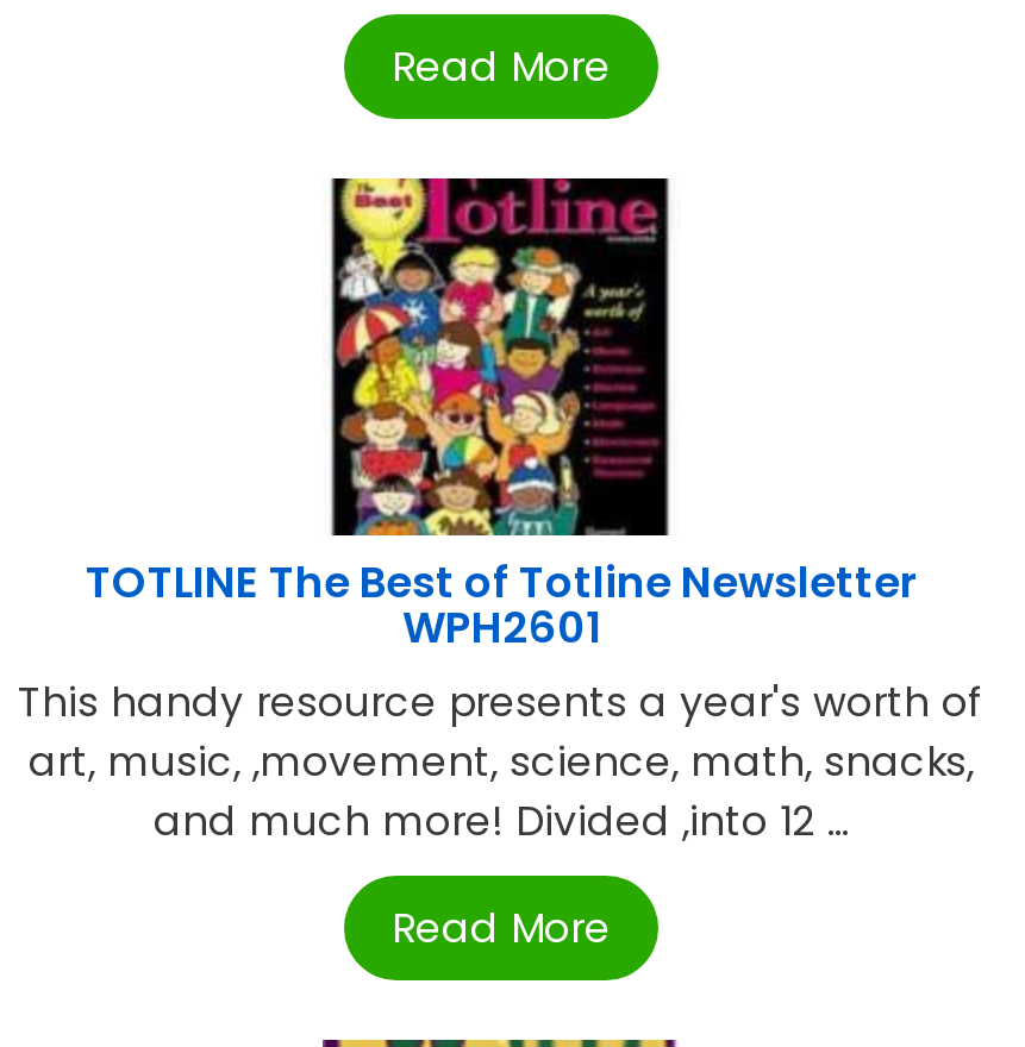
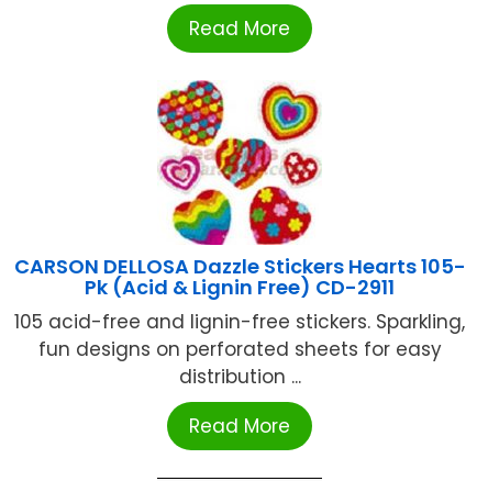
- [image]
- TOTLINE The Best of Totline Newsletter
- WPH2601
- This handy resource presents a year's worth of
- art, music, ,movement, science, math, snacks,
- and much more! Divided ,into 12 ...
+ [image]
+ CARSON DELLOSA Dazzle Stickers Hearts 105-
+ Pk (Acid & Lignin Free) CD-2911
+ 105 acid-free and lignin-free stickers. Sparkling,
+ fun designs on perforated sheets for easy
+ distribution ...
